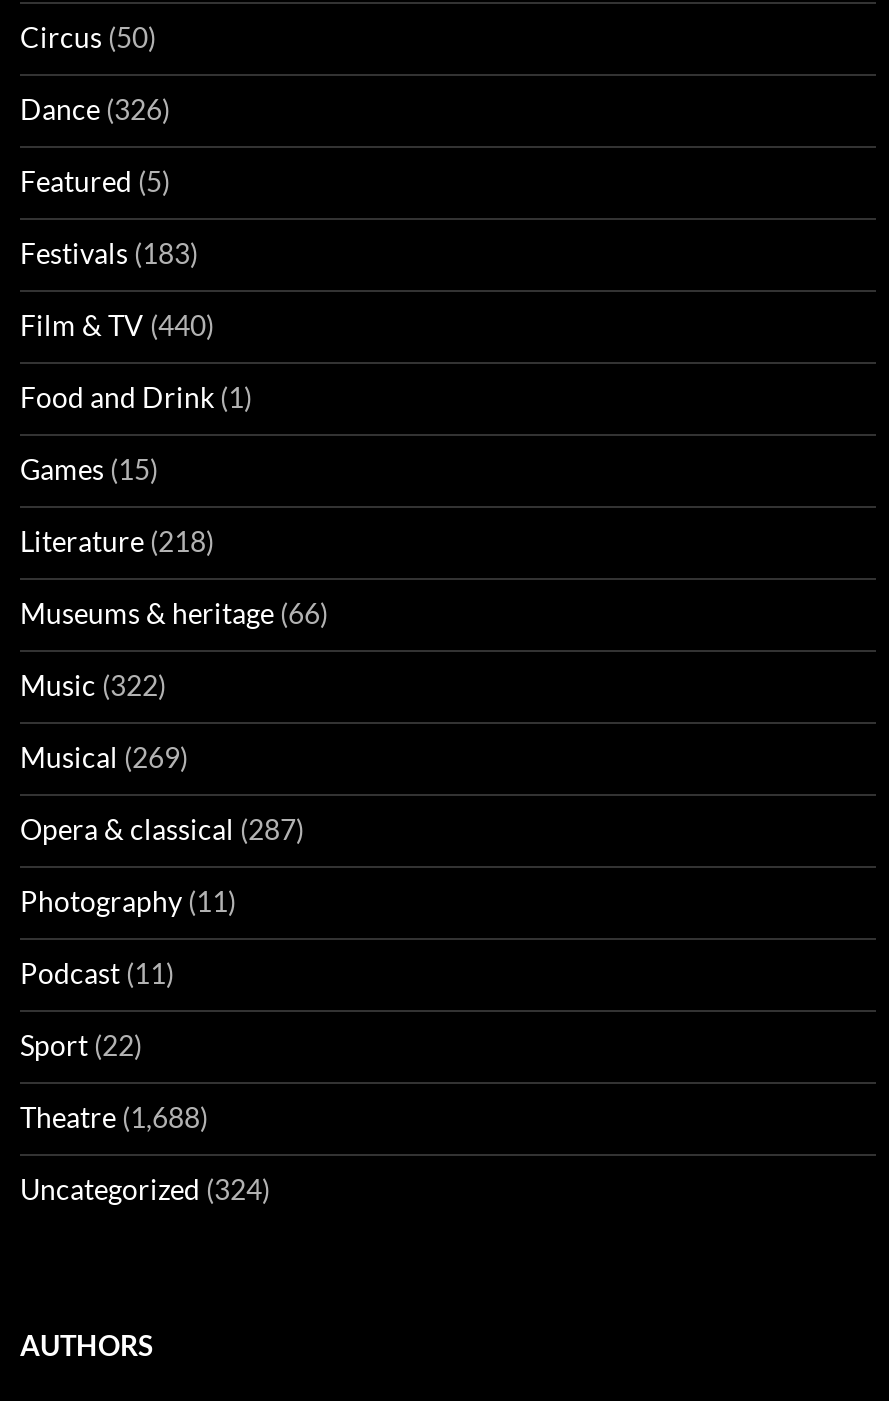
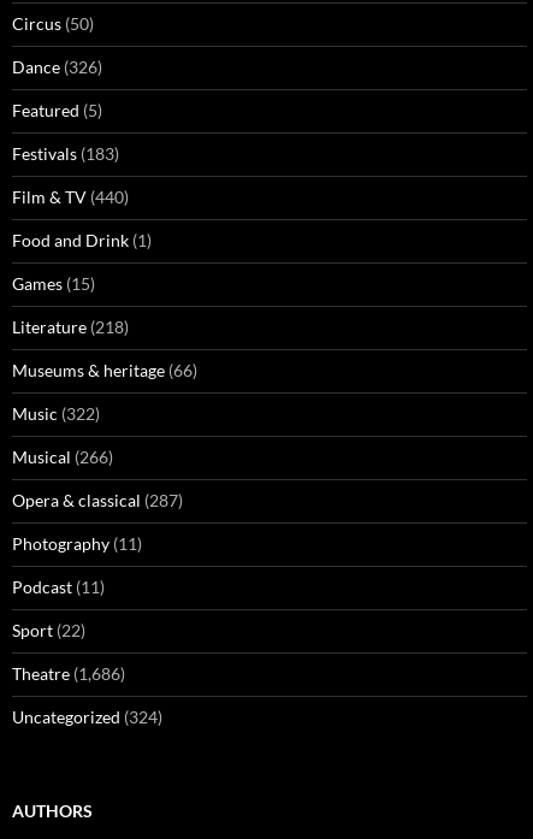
- Musical (269)
+ Musical (266)

- Theatre (1,688)
+ Theatre (1,686)
